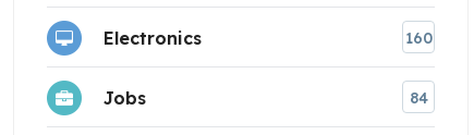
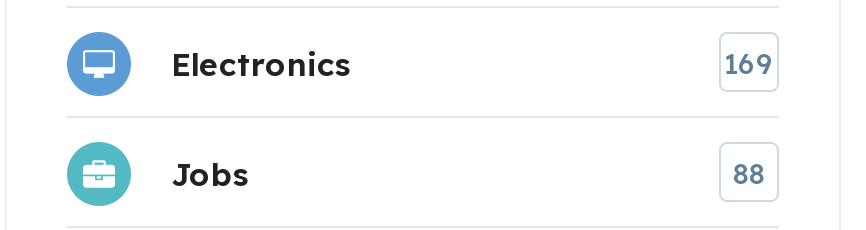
- 160
+ 169

- 84
+ 88
